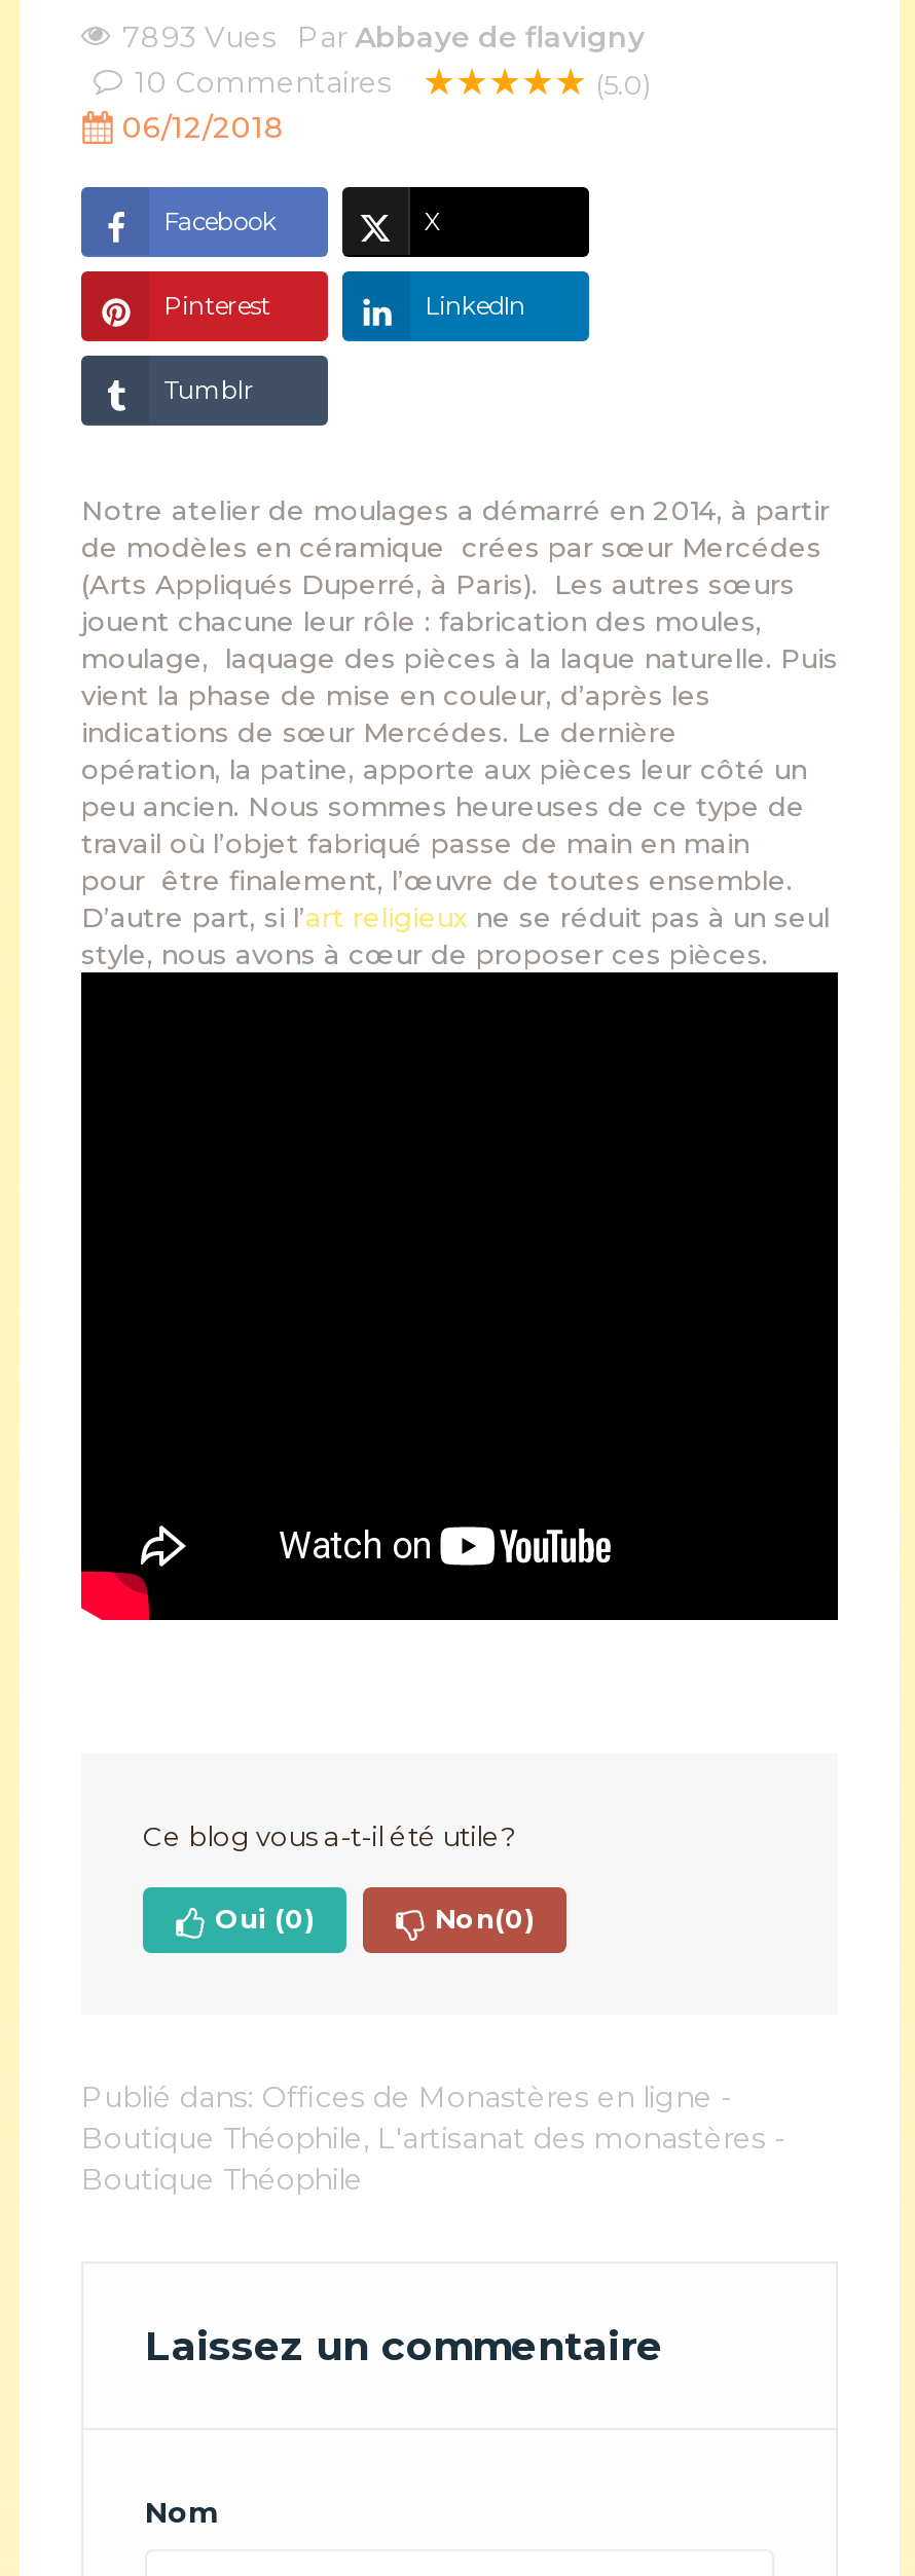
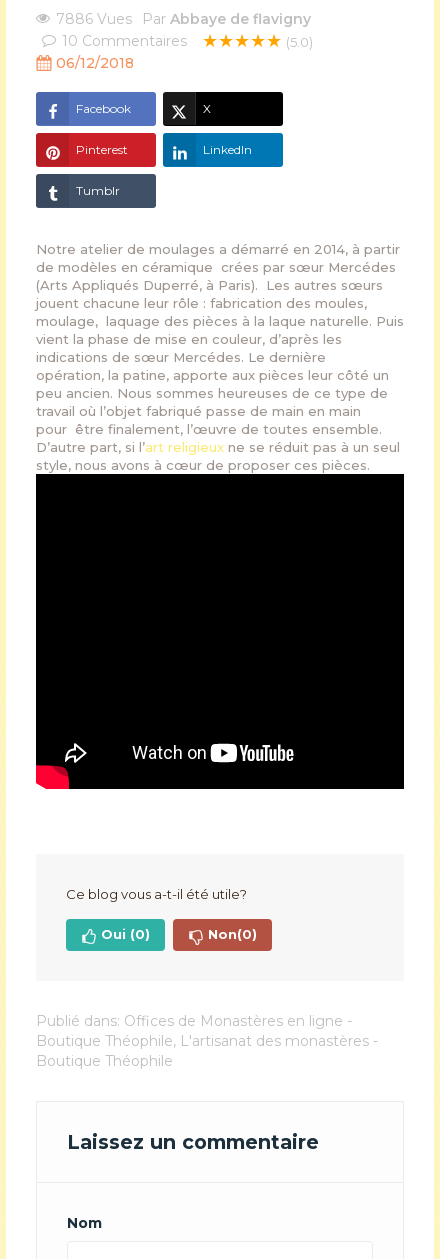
- 7893 Vues Par Abbaye de flavigny
+ 7886 Vues Par Abbaye de flavigny
